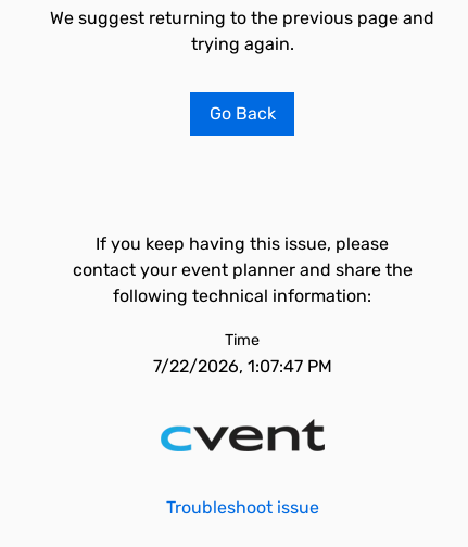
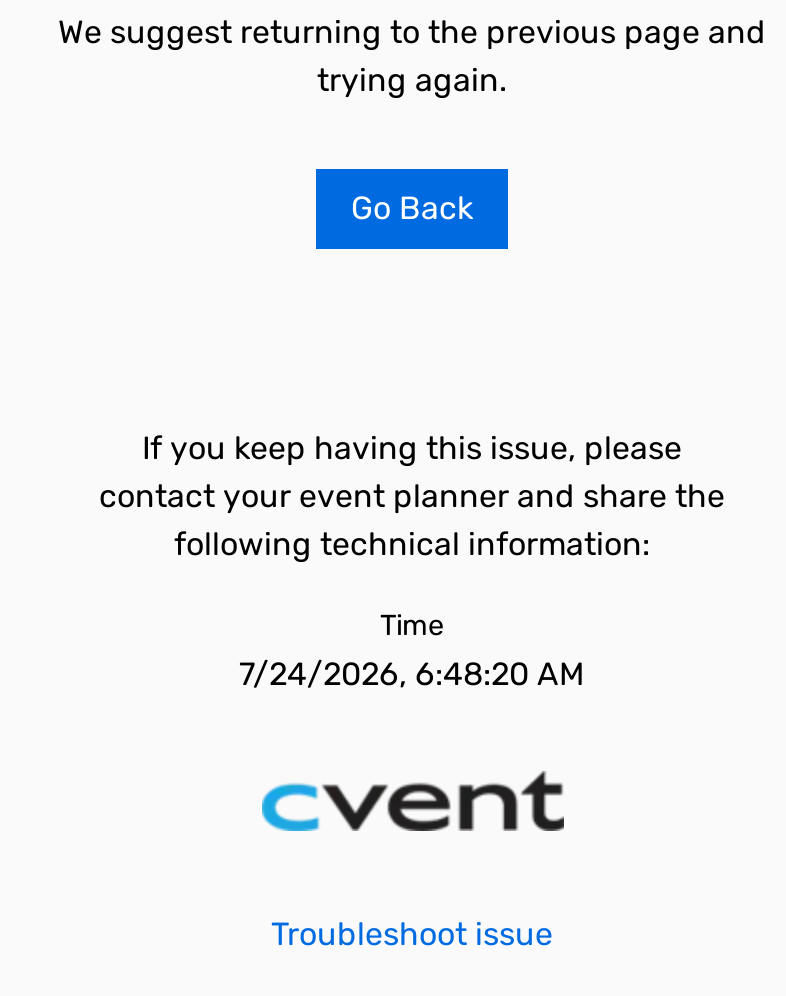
- 7/22/2026, 1:07:47 PM
+ 7/24/2026, 6:48:20 AM
